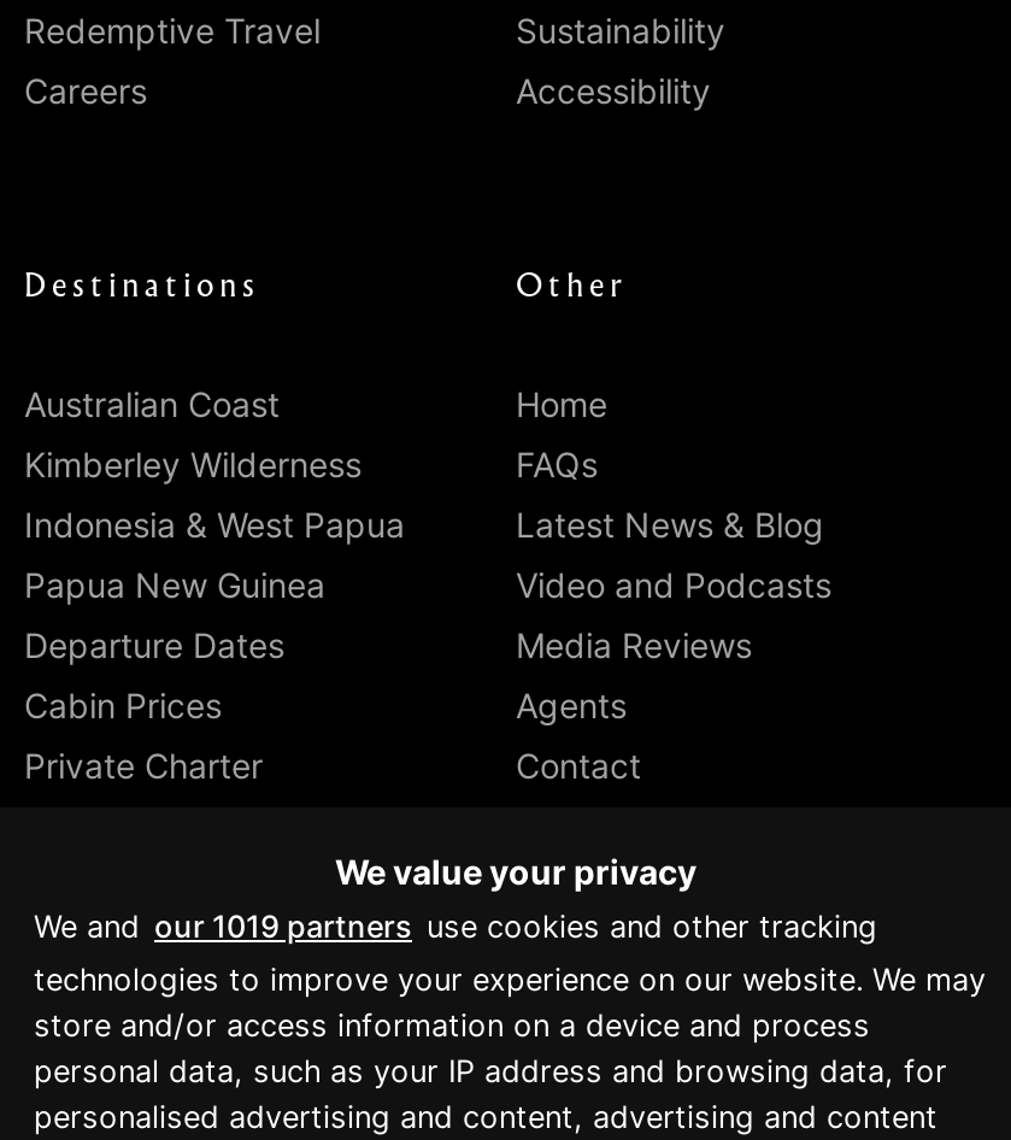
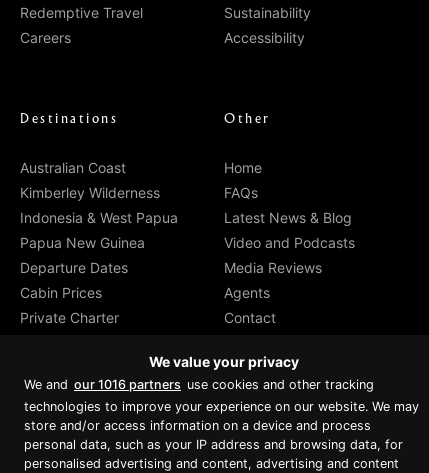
- We and our 1019 partners use cookies and other tracking
+ We and our 1016 partners use cookies and other tracking
